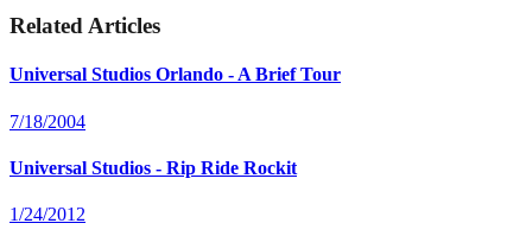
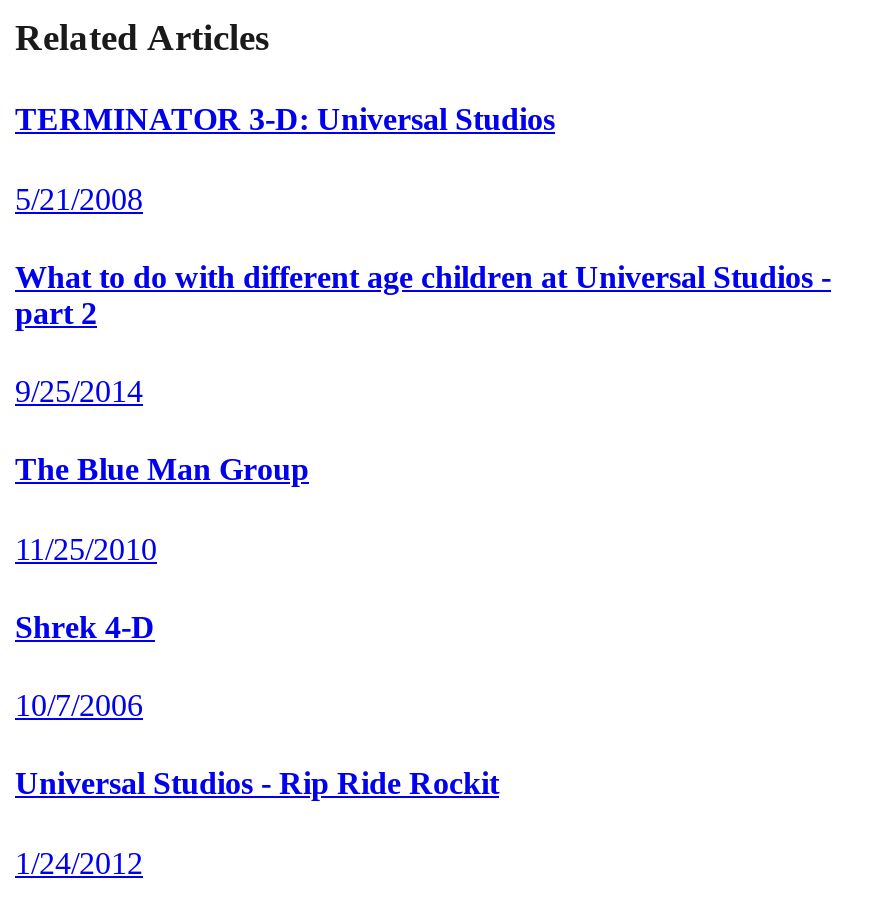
- Universal Studios Orlando - A Brief Tour
- 7/18/2004
+ TERMINATOR 3-D: Universal Studios
+ 5/21/2008
+ What to do with different age children at Universal Studios -
+ part 2
+ 9/25/2014
+ The Blue Man Group
+ 11/25/2010
+ Shrek 4-D
+ 10/7/2006
